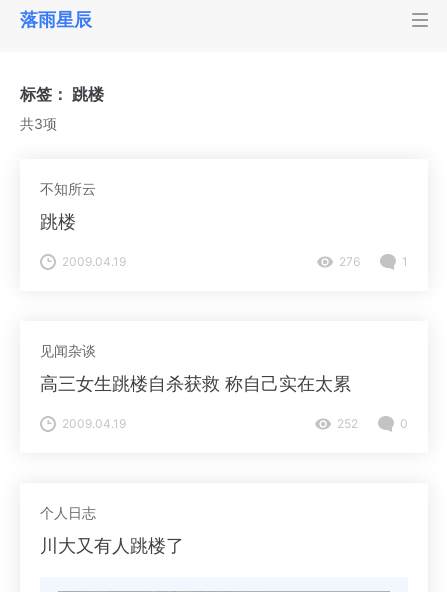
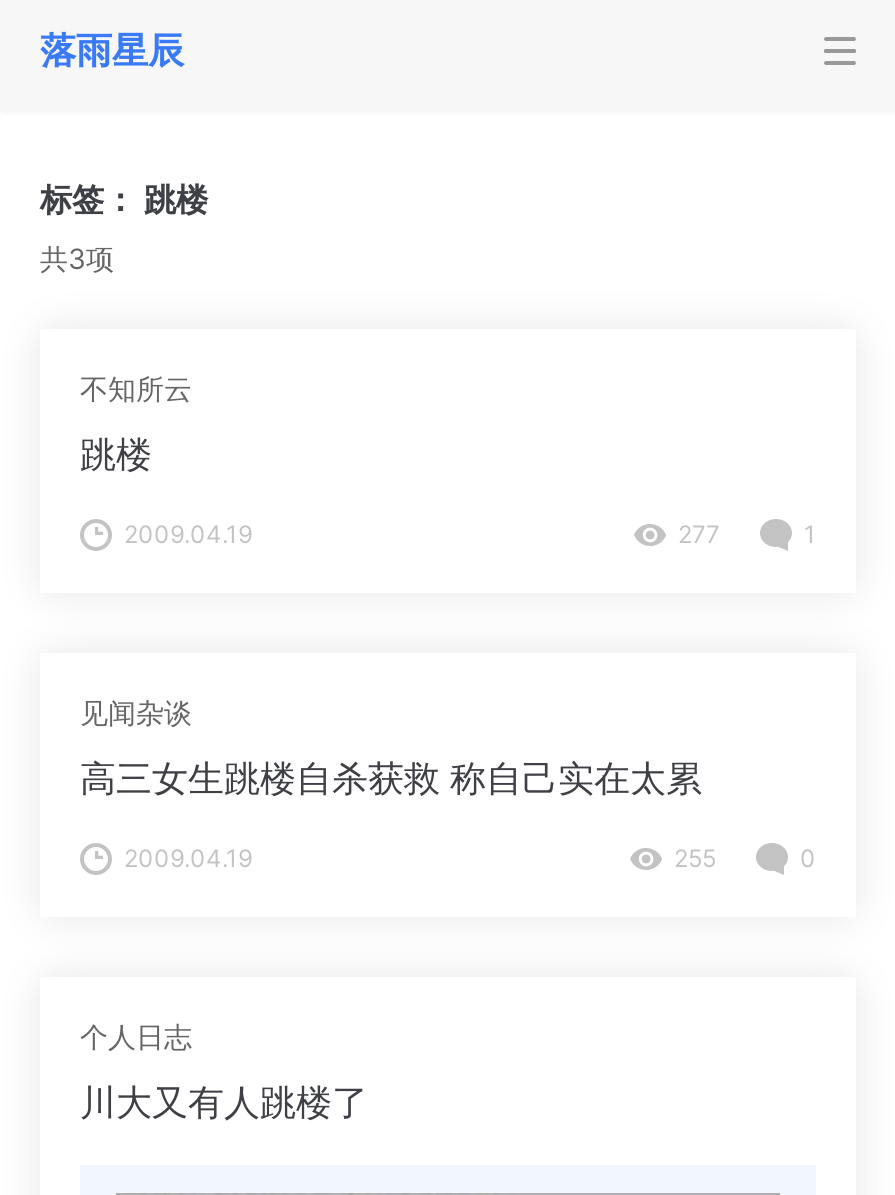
- 276
+ 277

- 252
+ 255
